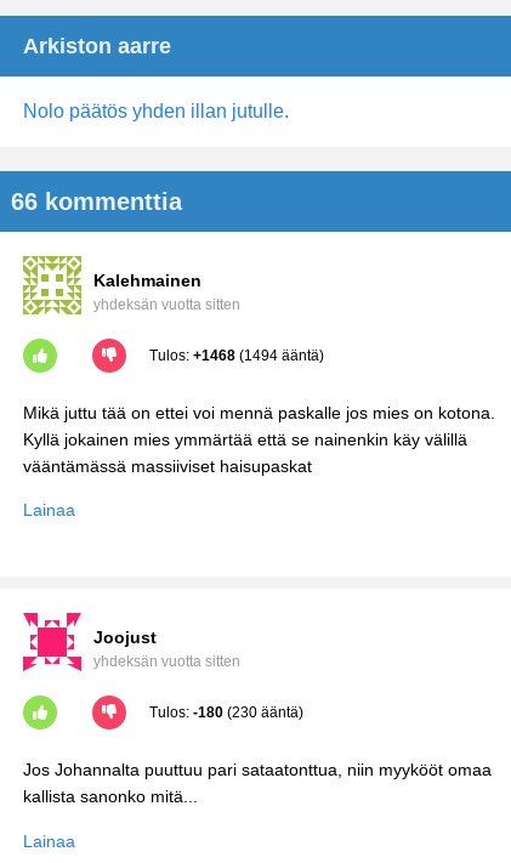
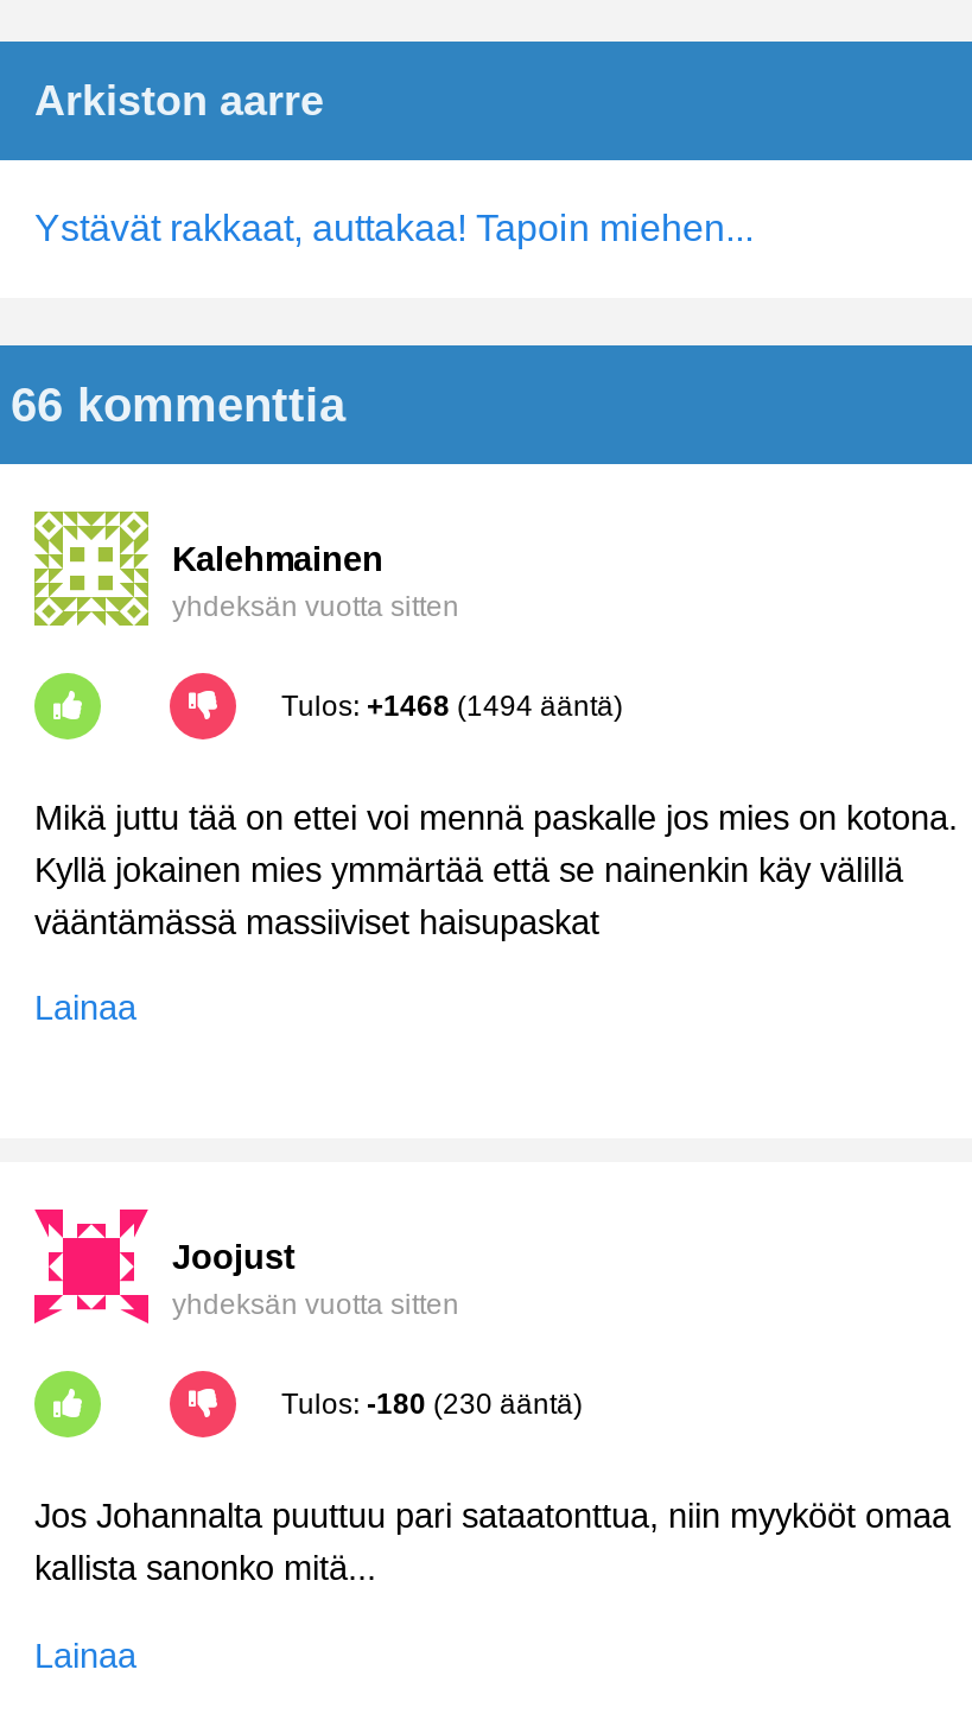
- Nolo päätös yhden illan jutulle.
+ Ystävät rakkaat, auttakaa! Tapoin miehen...
